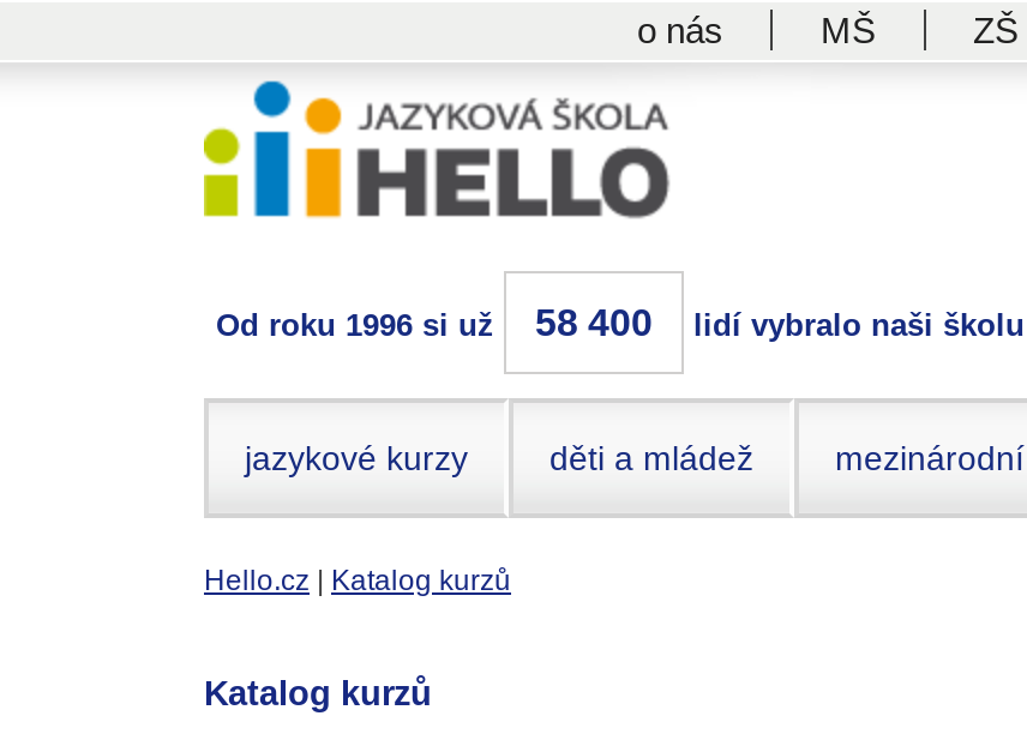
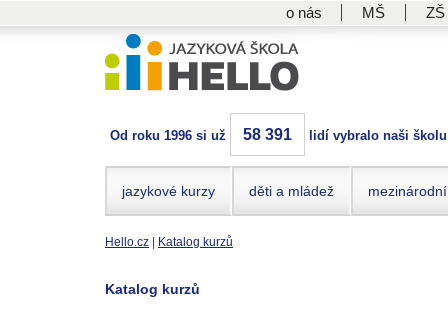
- 58 400
+ 58 391
